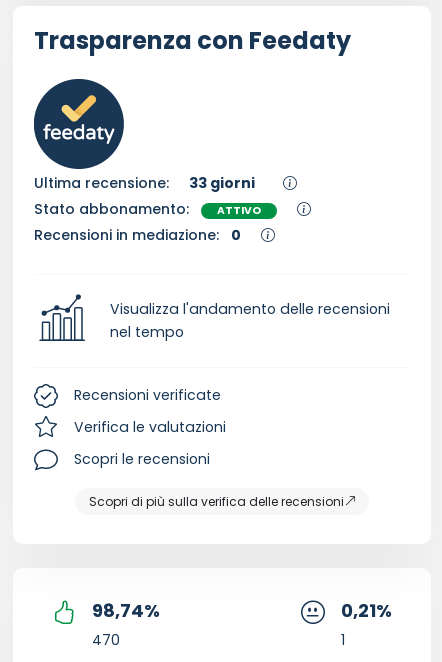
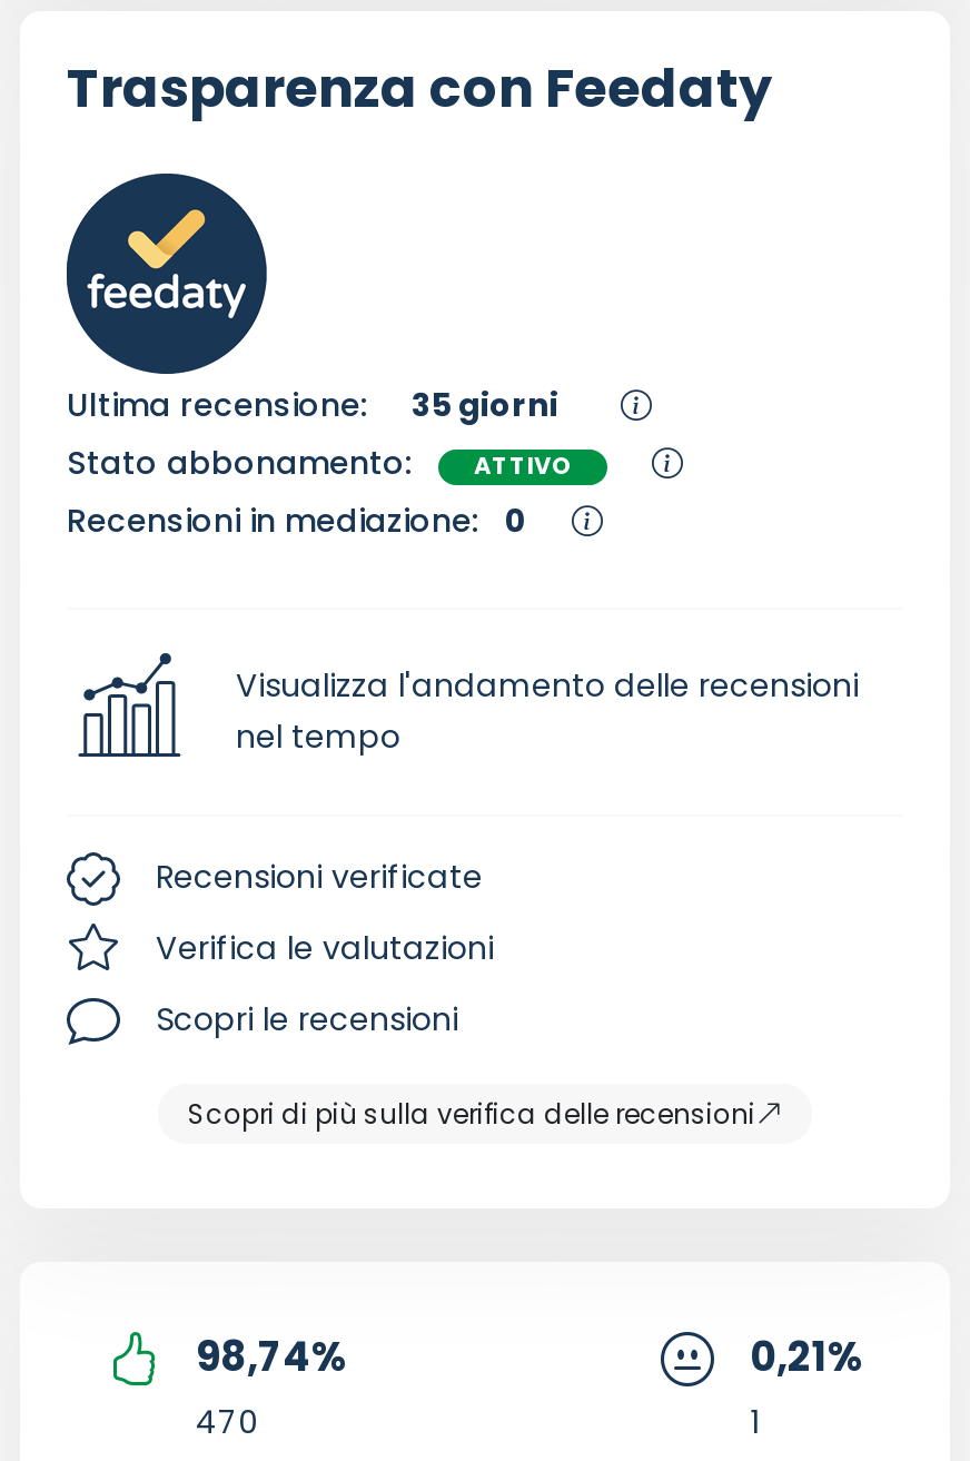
- Ultima recensione: 33 giorni
+ Ultima recensione: 35 giorni
